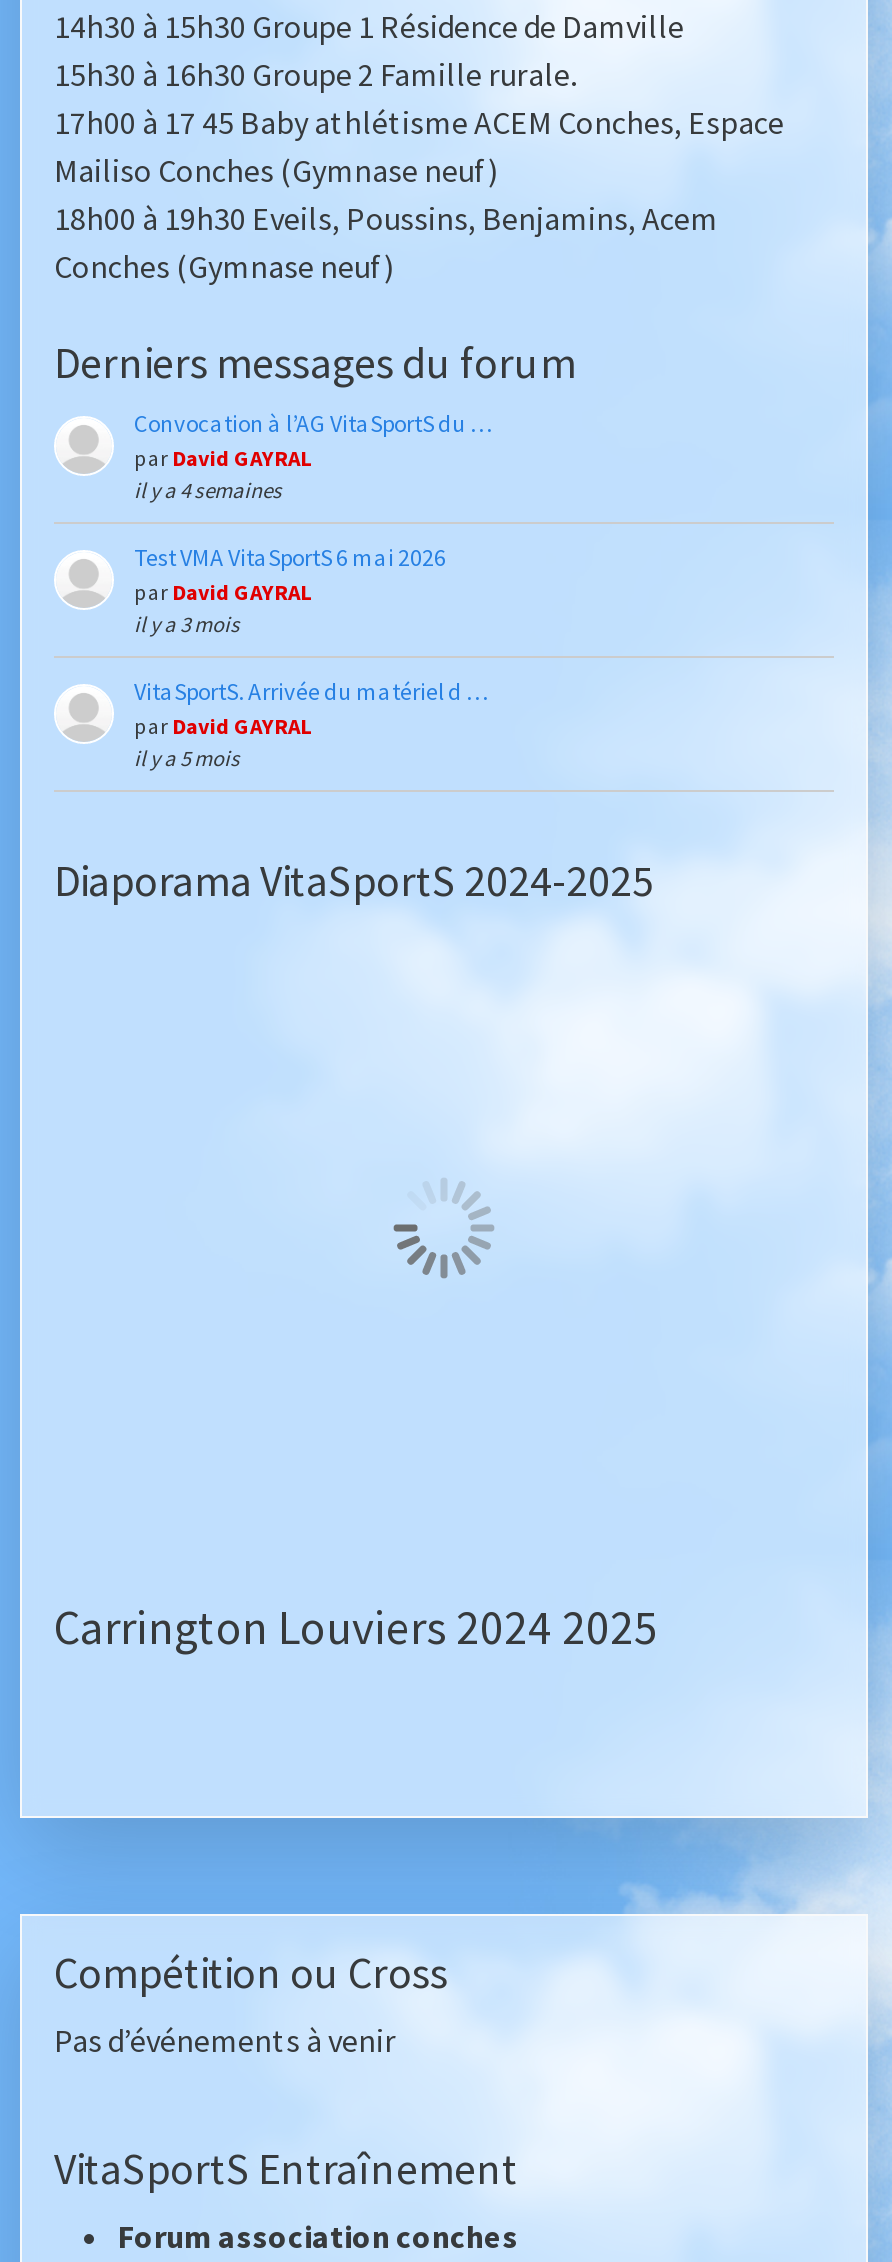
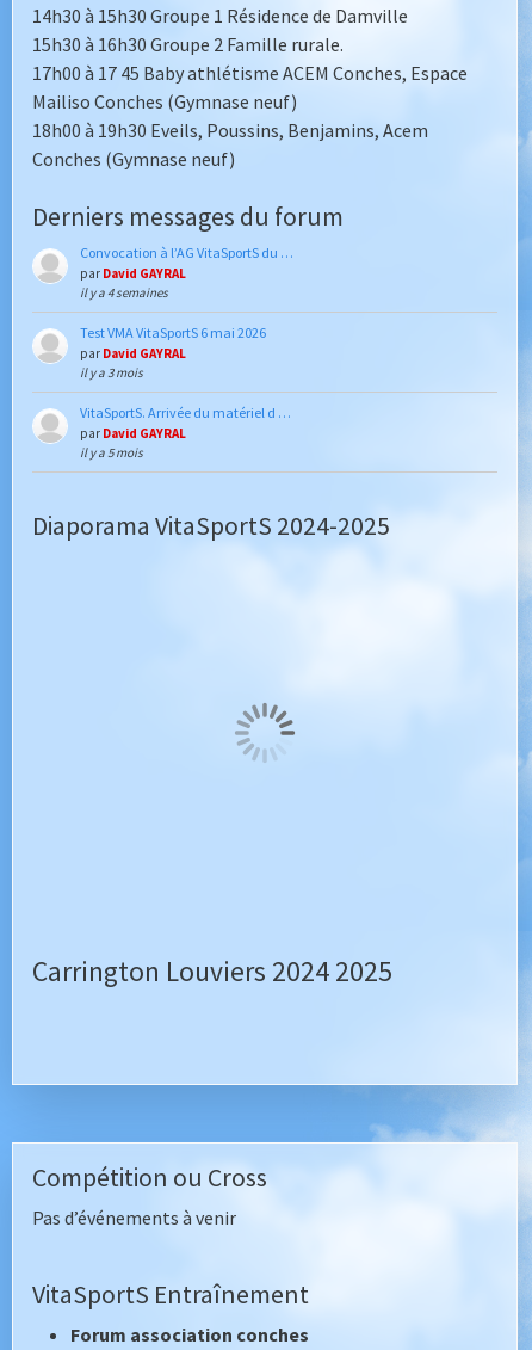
- [image]
+ [image]
